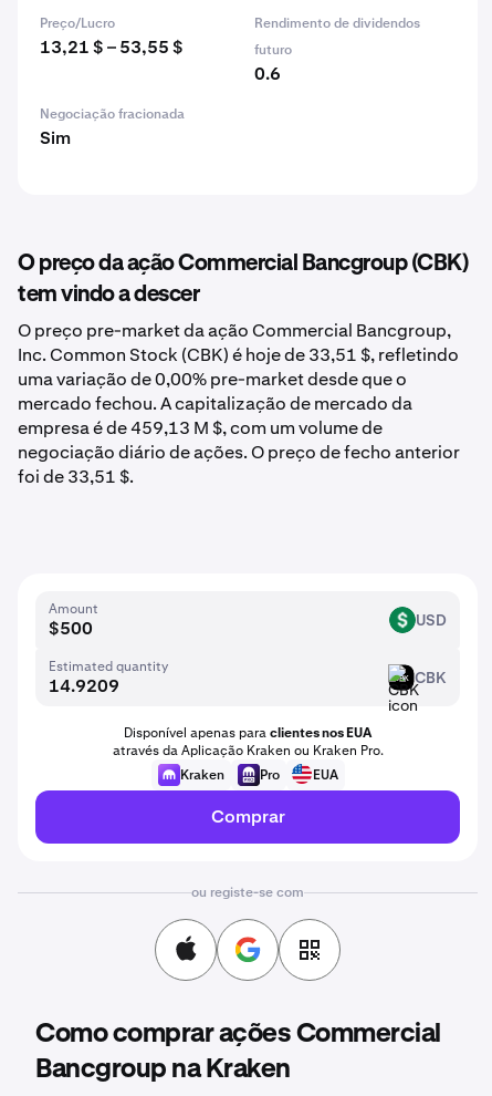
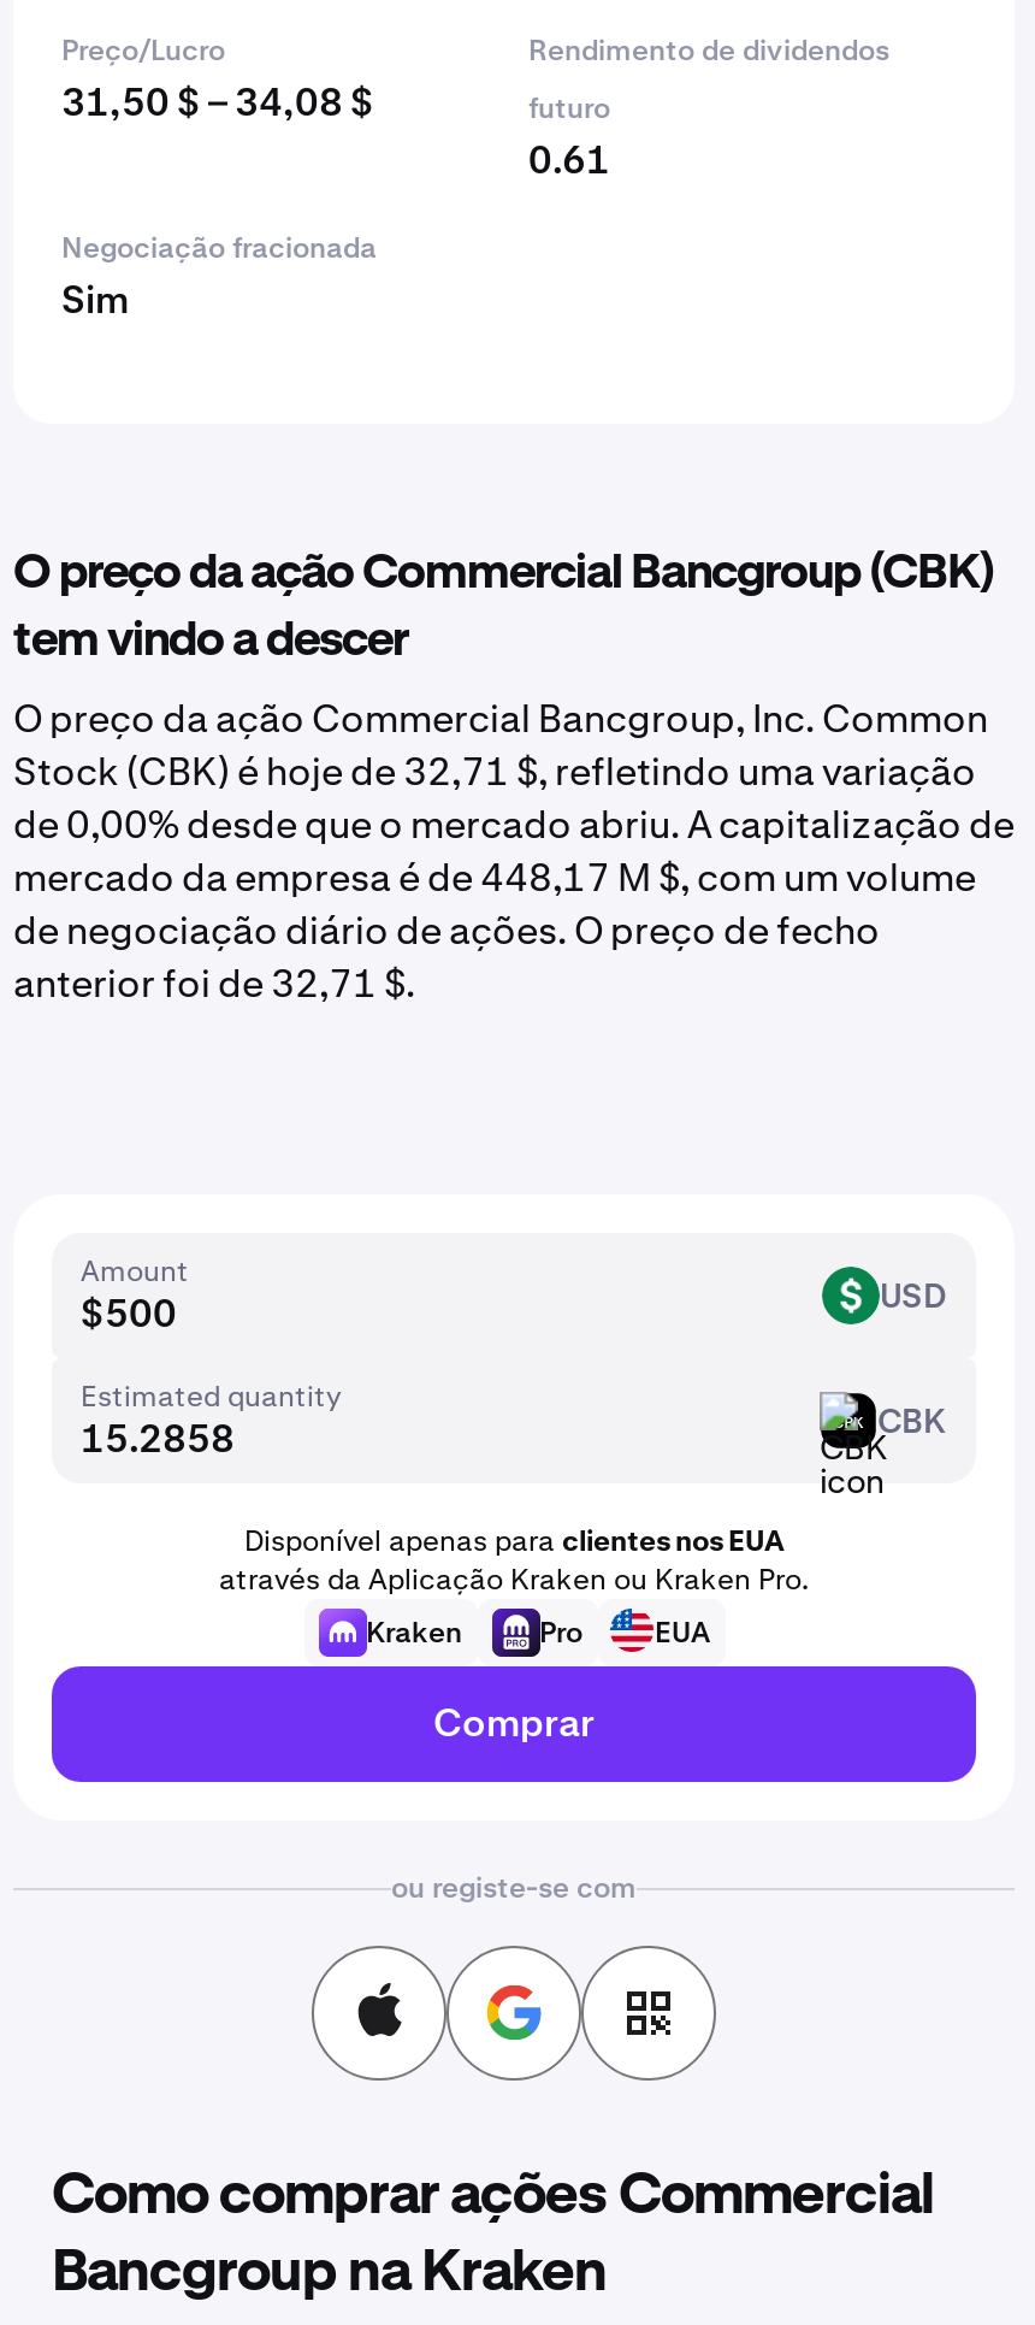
- 13,21 $ – 53,55 $
+ 31,50 $ – 34,08 $

- 0.6
+ 0.61

- O preço pre-market da ação Commercial Bancgroup,
- Inc. Common Stock (CBK) é hoje de 33,51 $, refletindo
- uma variação de 0,00% pre-market desde que o
- mercado fechou. A capitalização de mercado da
- empresa é de 459,13 M $, com um volume de
- negociação diário de ações. O preço de fecho anterior
- foi de 33,51 $.
+ O preço da ação Commercial Bancgroup, Inc. Common
+ Stock (CBK) é hoje de 32,71 $, refletindo uma variação
+ de 0,00% desde que o mercado abriu. A capitalização de
+ mercado da empresa é de 448,17 M $, com um volume
+ de negociação diário de ações. O preço de fecho
+ anterior foi de 32,71 $.
